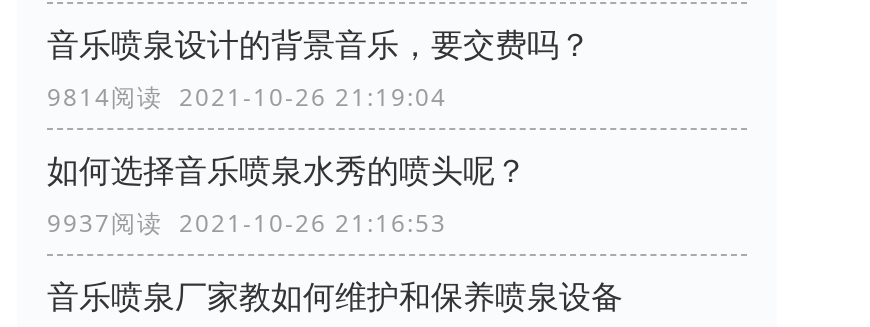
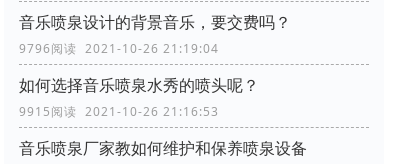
- 9814阅读 2021-10-26 21:19:04
+ 9796阅读 2021-10-26 21:19:04

- 9937阅读 2021-10-26 21:16:53
+ 9915阅读 2021-10-26 21:16:53
